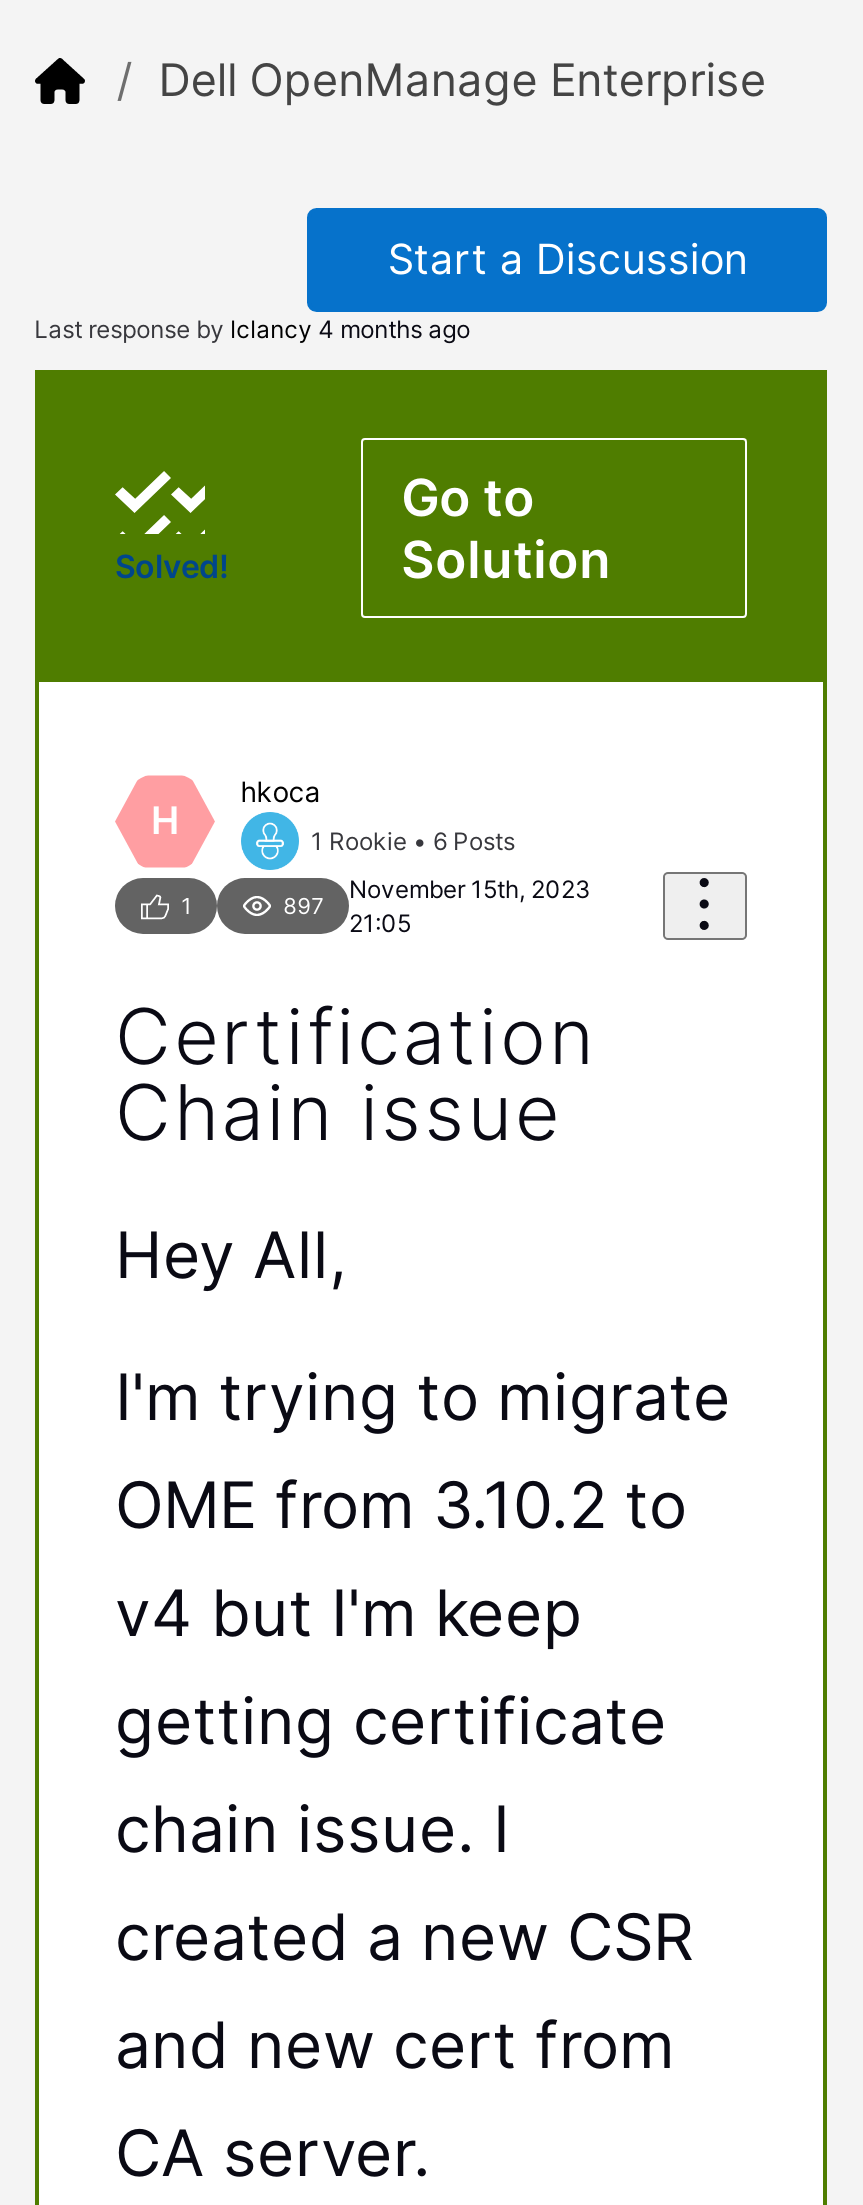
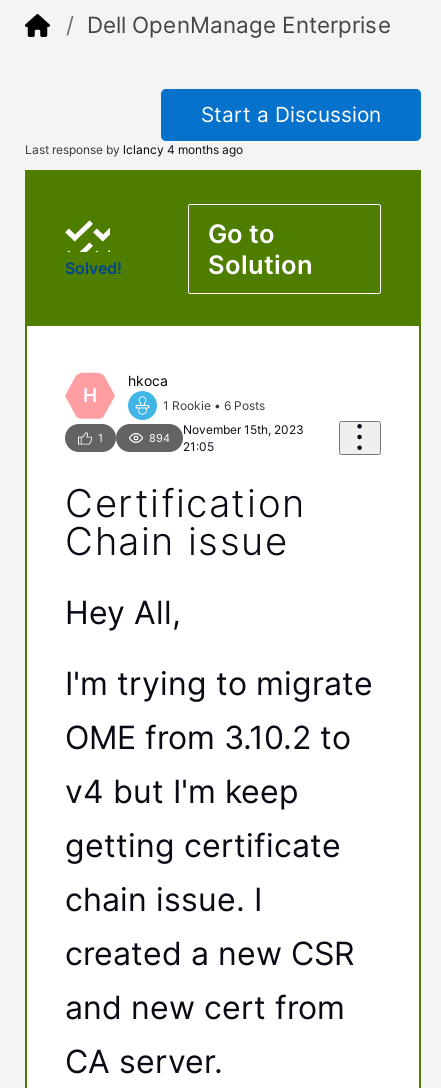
- 897
+ 894
